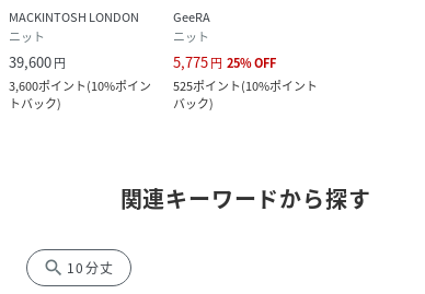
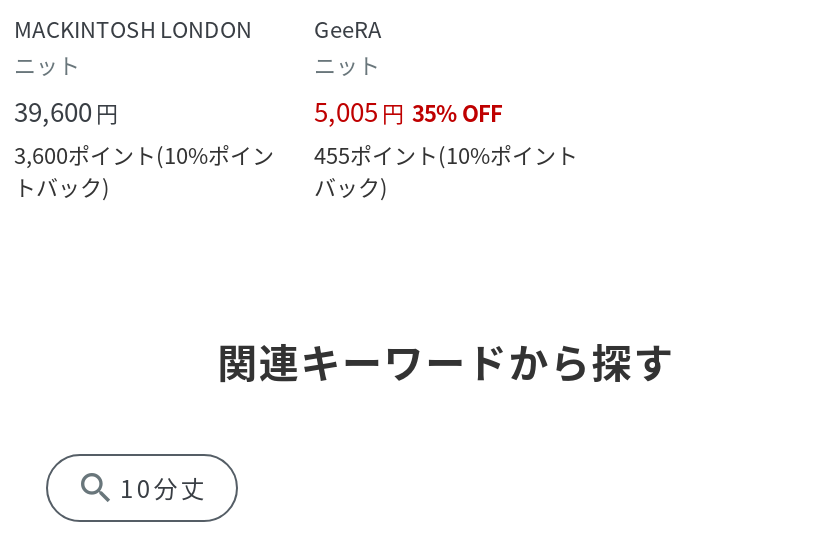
- 5,775 円 25% OFF
+ 5,005 円 35% OFF

- 525ポイント(10%ポイント
+ 455ポイント(10%ポイント
